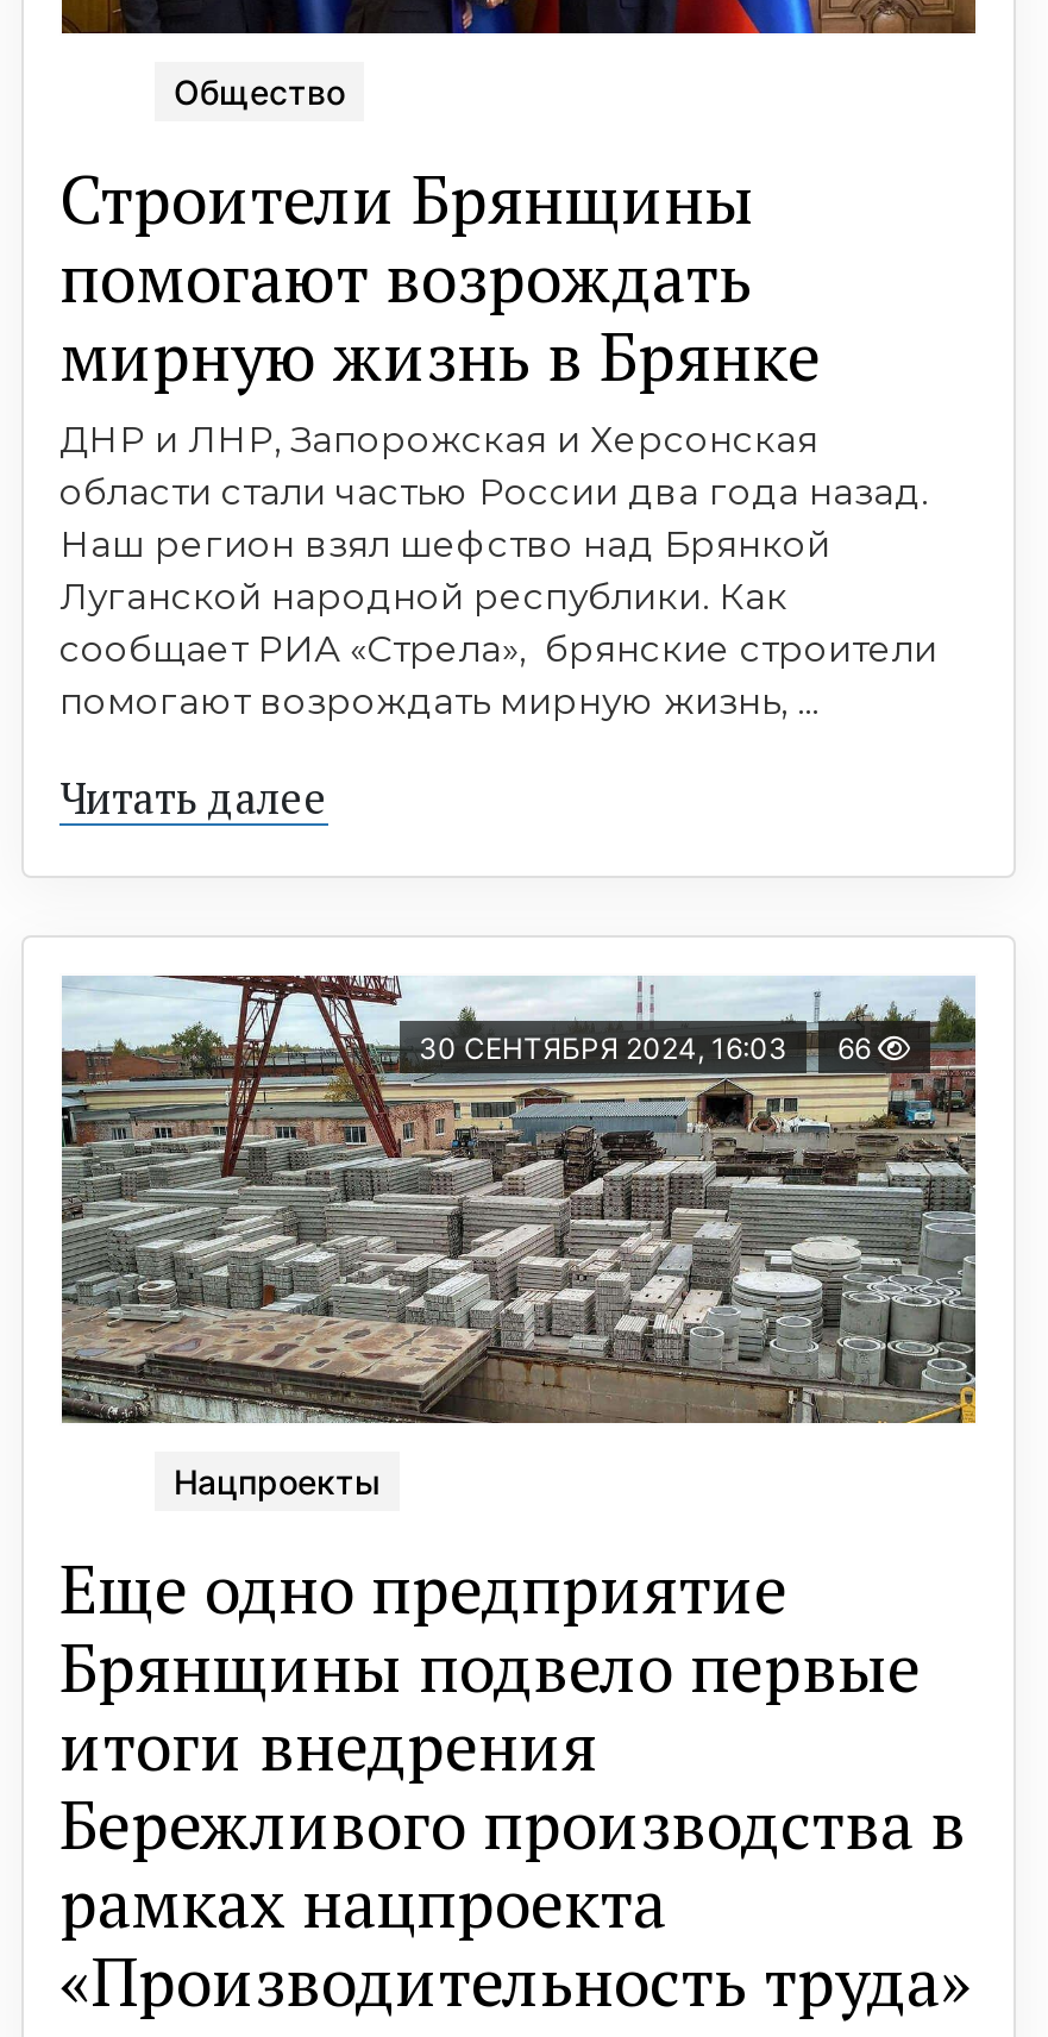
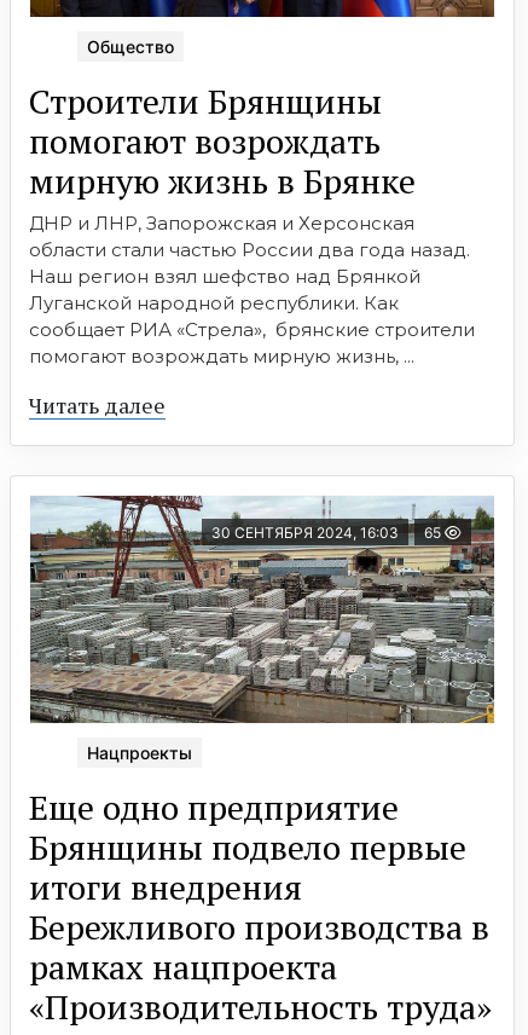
- 30 СЕНТЯБРЯ 2024, 16:03 66
+ 30 СЕНТЯБРЯ 2024, 16:03 65
